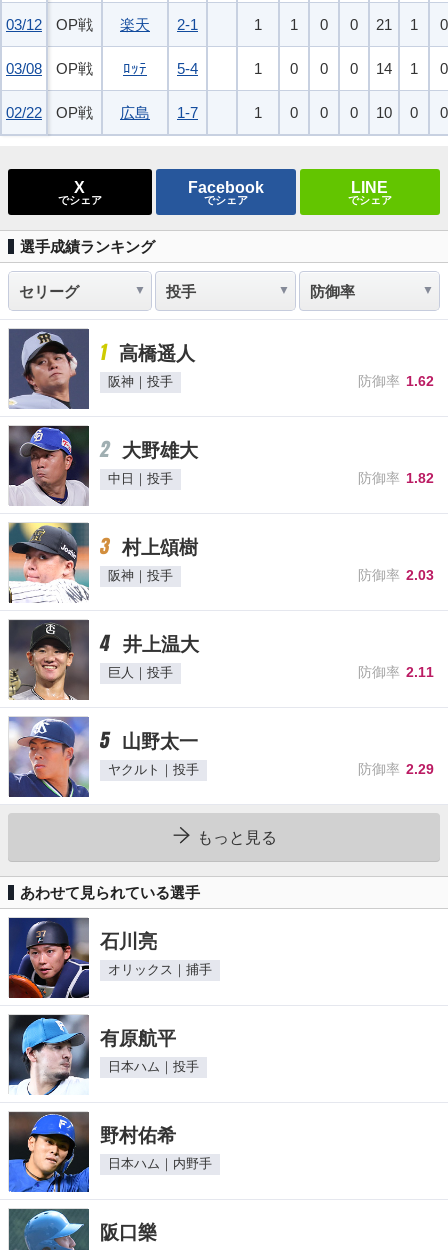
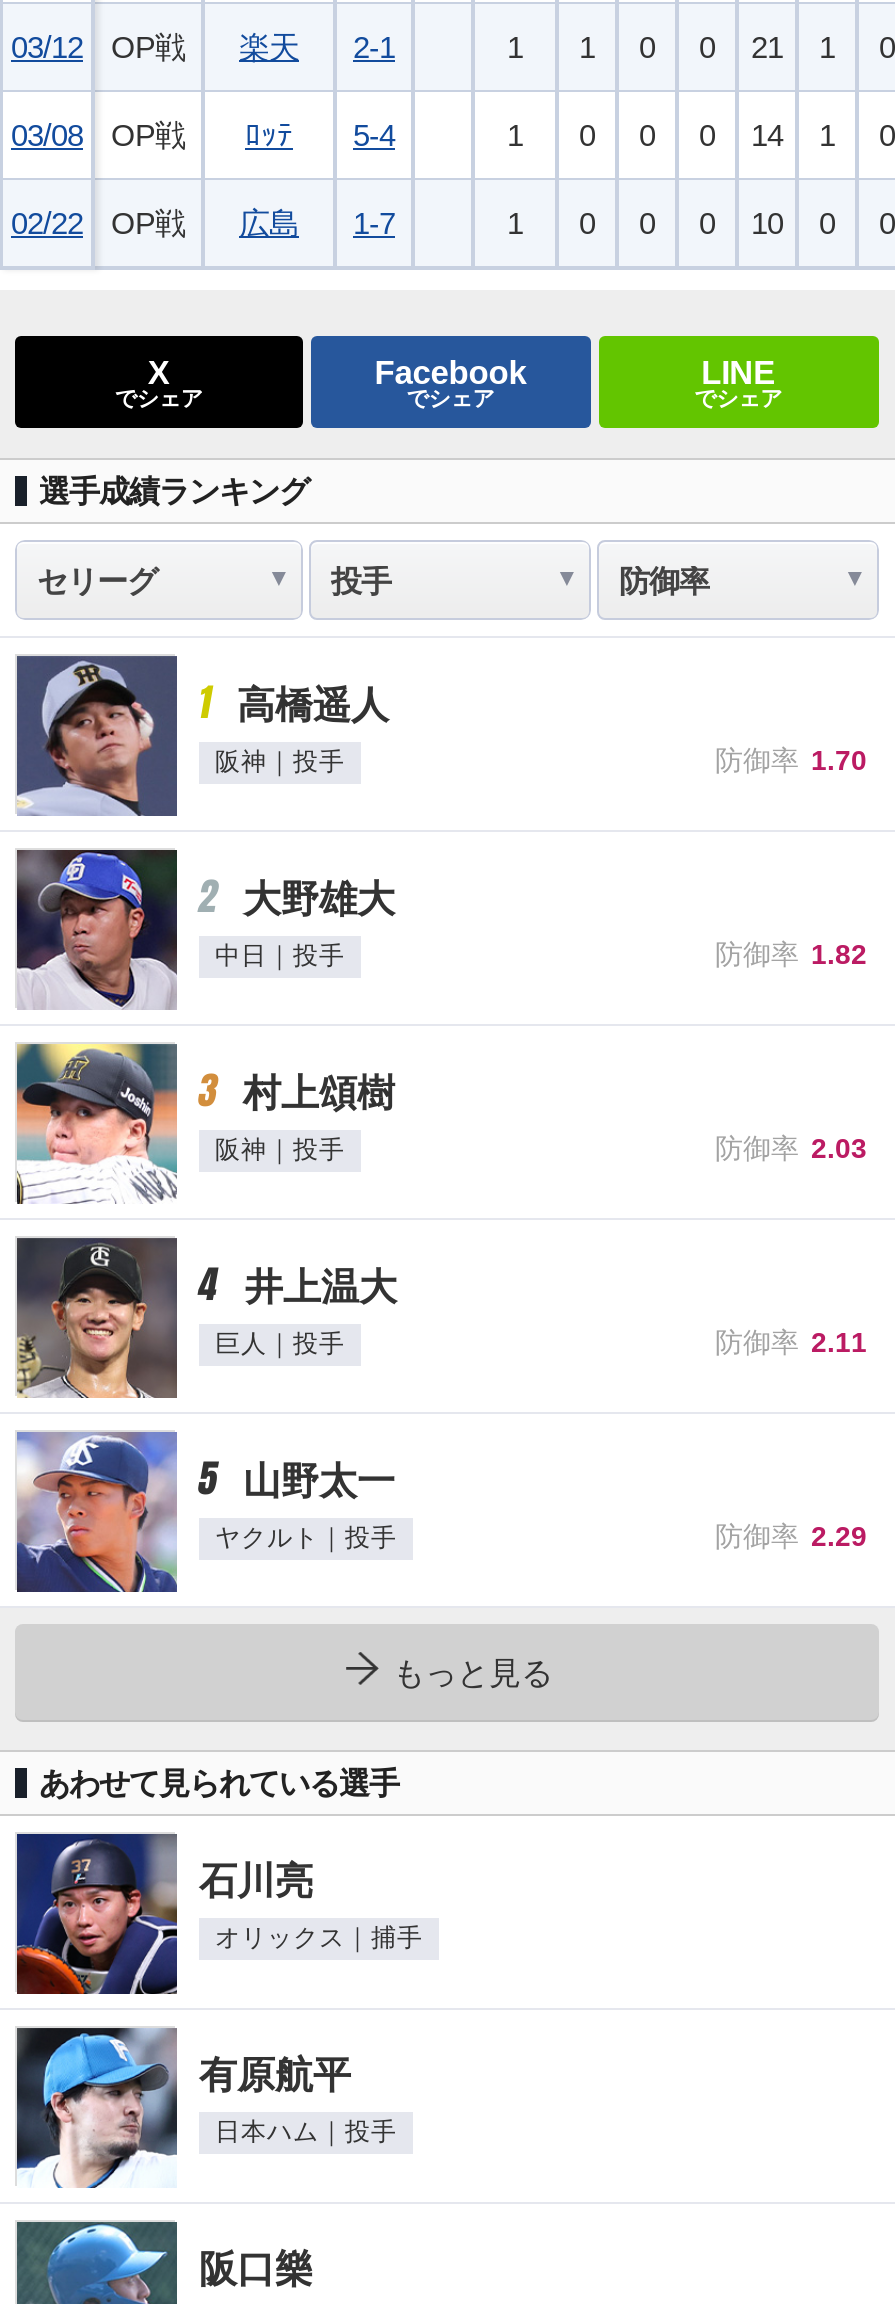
- 防御率 1.62
+ 防御率 1.70

- [image]
- 野村佑希
- 日本ハム｜内野手
